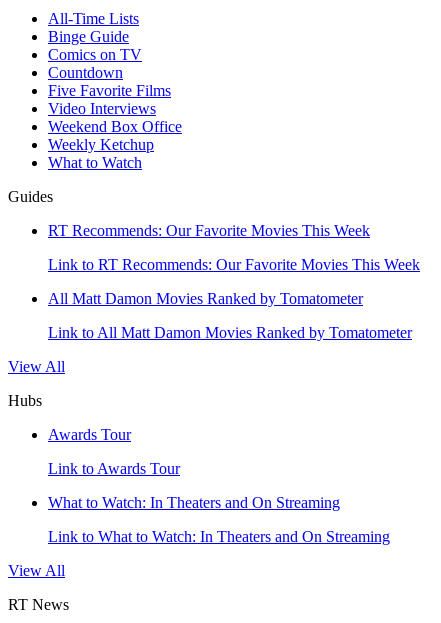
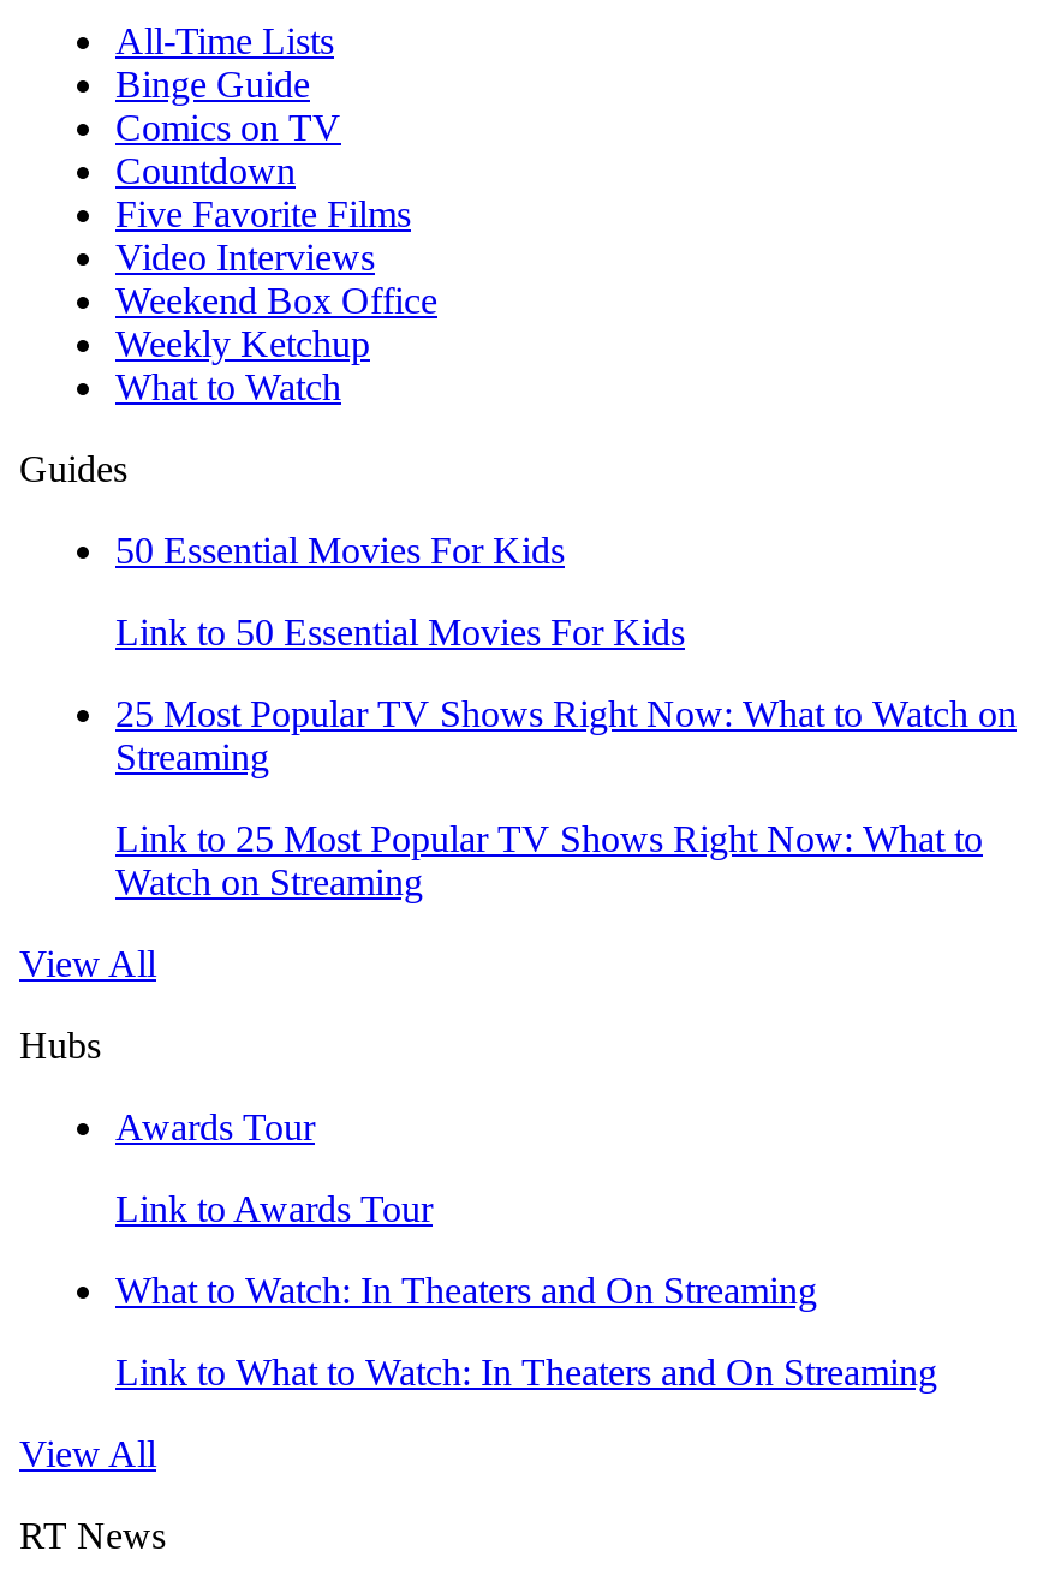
- RT Recommends: Our Favorite Movies This Week
+ 50 Essential Movies For Kids

- Link to RT Recommends: Our Favorite Movies This Week
+ Link to 50 Essential Movies For Kids

- All Matt Damon Movies Ranked by Tomatometer
+ 25 Most Popular TV Shows Right Now: What to Watch on
+ Streaming

- Link to All Matt Damon Movies Ranked by Tomatometer
+ Link to 25 Most Popular TV Shows Right Now: What to
+ Watch on Streaming
